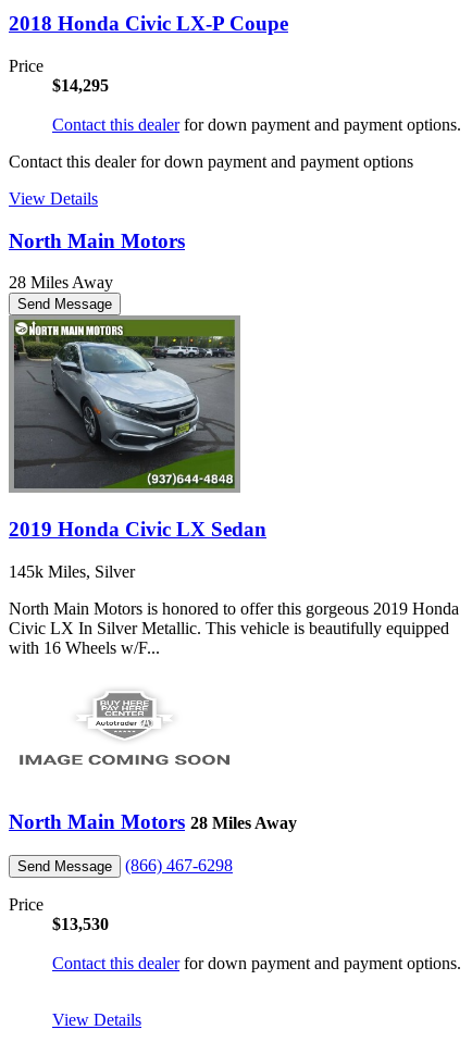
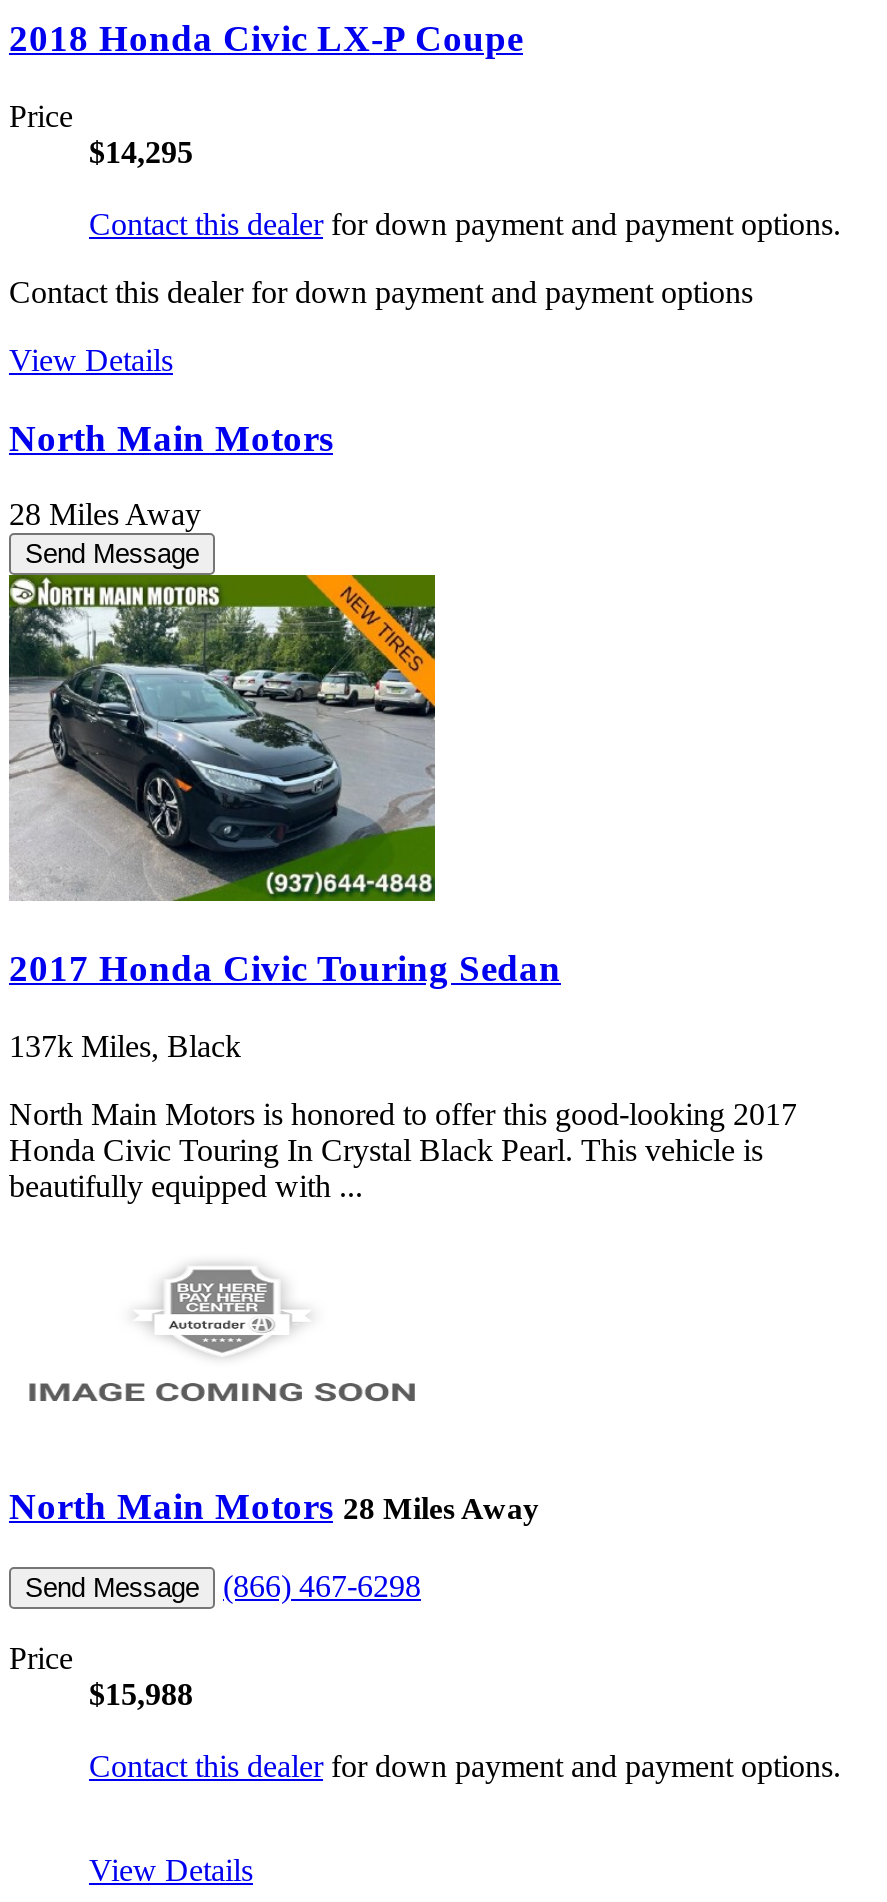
- [image]
- 2019 Honda Civic LX Sedan
+ [image]
+ 2017 Honda Civic Touring Sedan

- 145k Miles, Silver
+ 137k Miles, Black

- North Main Motors is honored to offer this gorgeous 2019 Honda
- Civic LX In Silver Metallic. This vehicle is beautifully equipped
- with 16 Wheels w/F...
+ North Main Motors is honored to offer this good-looking 2017
+ Honda Civic Touring In Crystal Black Pearl. This vehicle is
+ beautifully equipped with ...

- $13,530
+ $15,988
